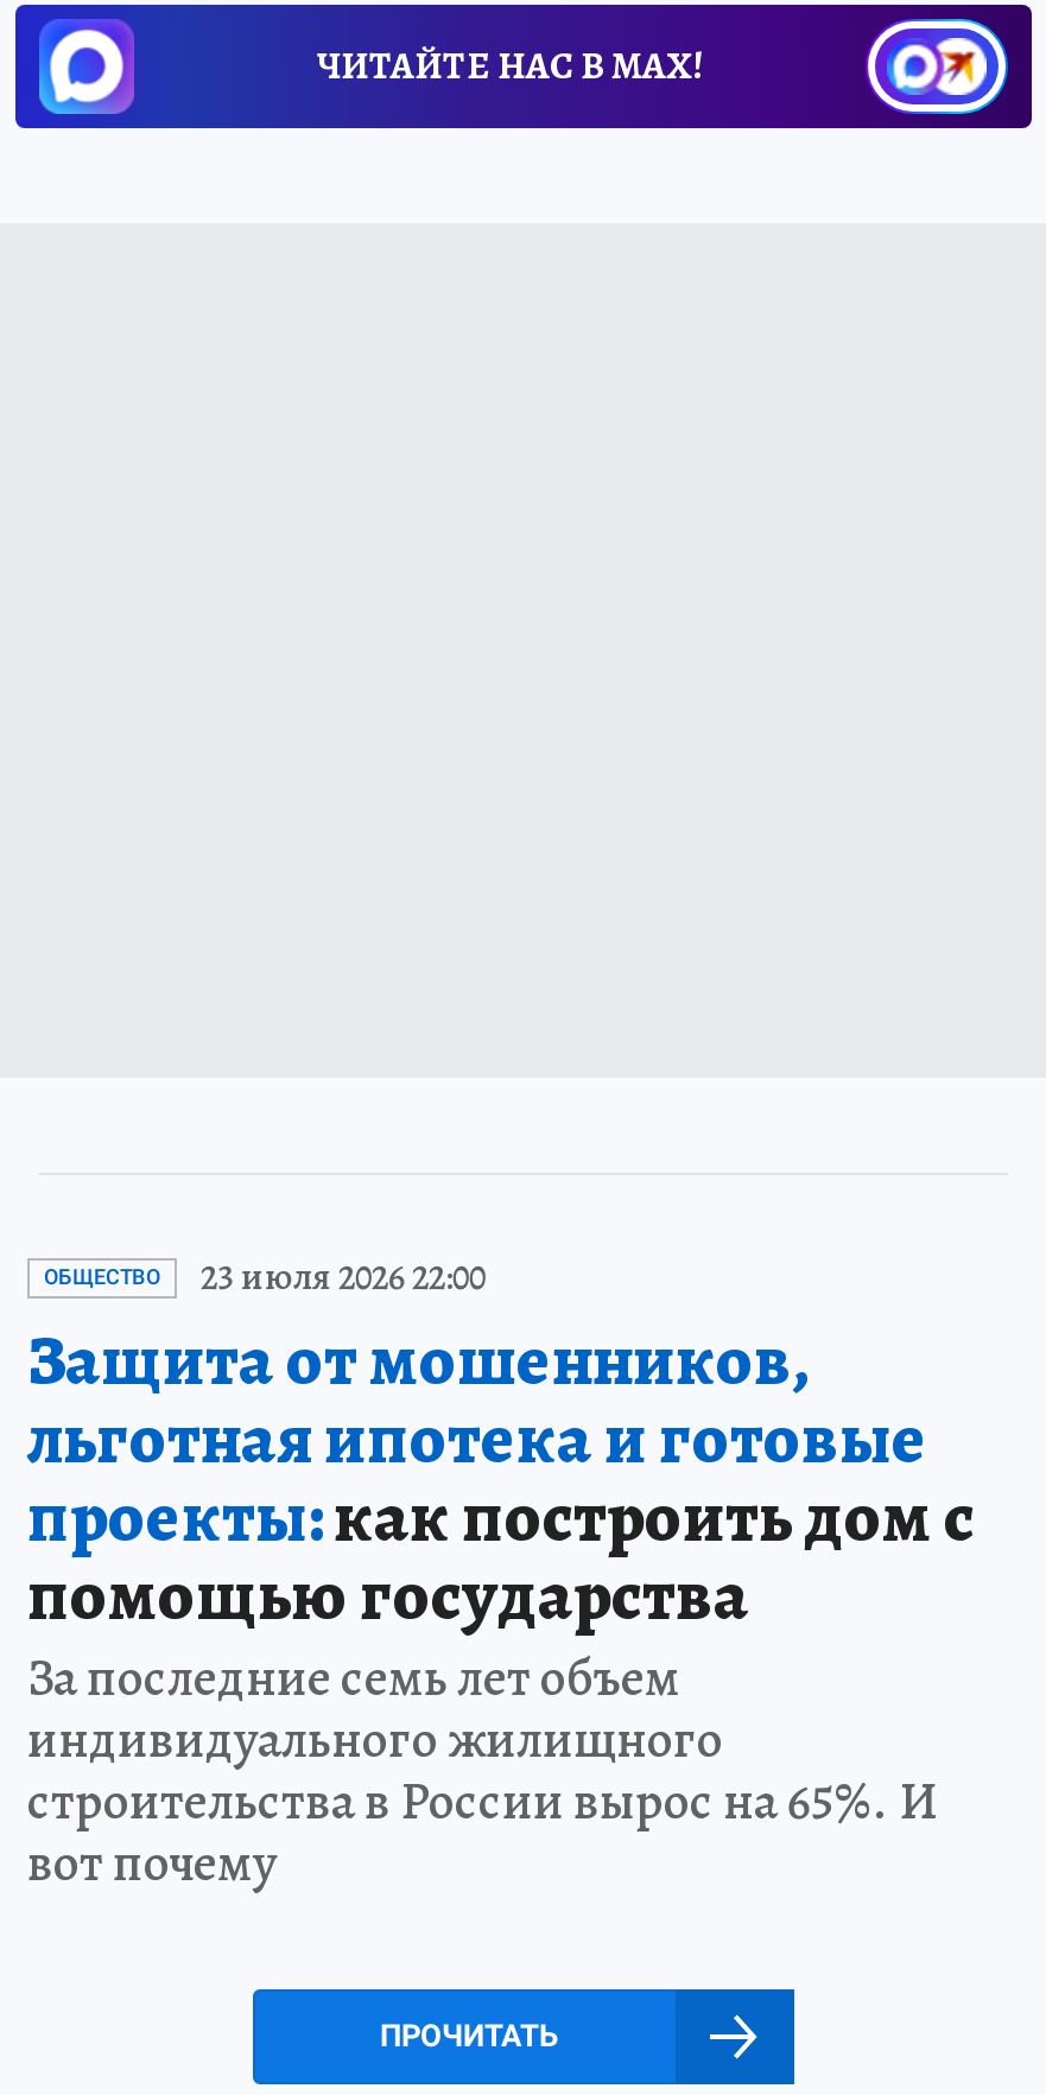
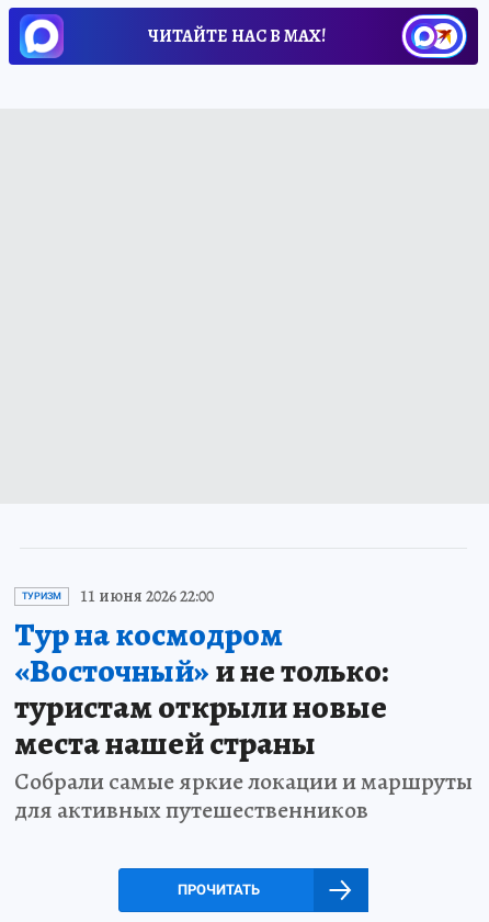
- ОБЩЕСТВО
- 23 июля 2026 22:00
- Защита от мошенников,
- льготная ипотека и готовые
- проекты:как построить дом с
- помощью государства
- За последние семь лет объем
- индивидуального жилищного
- строительства в России вырос на 65%. И
- вот почему
+ ТУРИЗМ
+ 11 июня 2026 22:00
+ Тур на космодром
+ «Восточный»и не только:
+ туристам открыли новые
+ места нашей страны
+ Собрали самые яркие локации и маршруты
+ для активных путешественников
